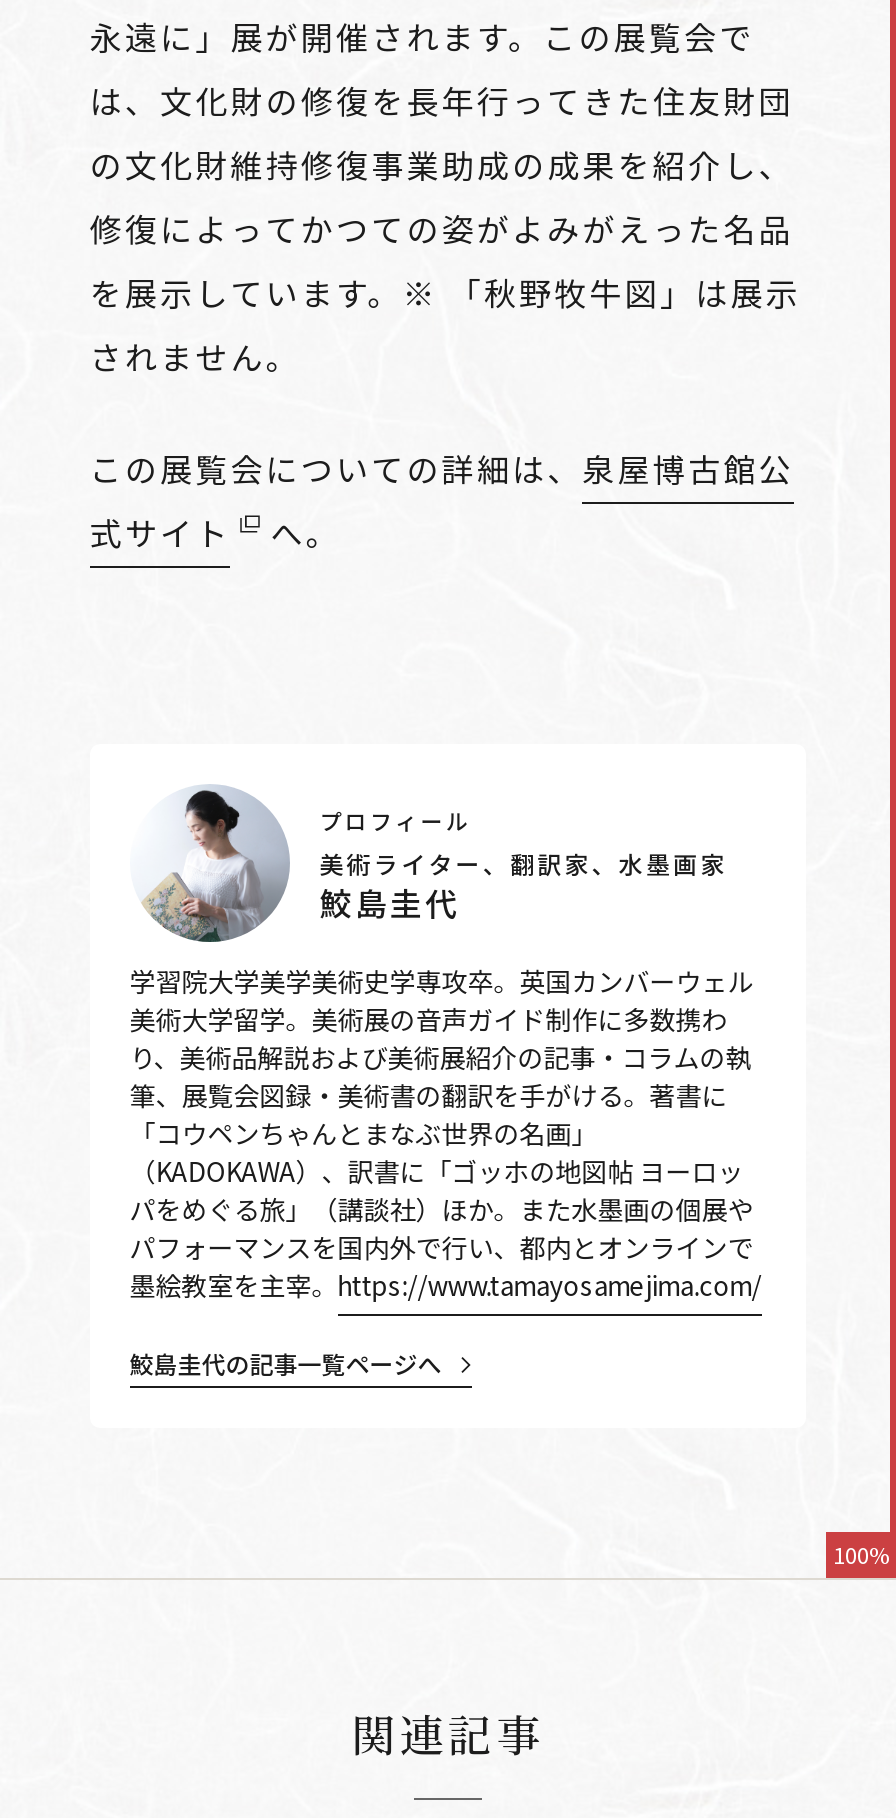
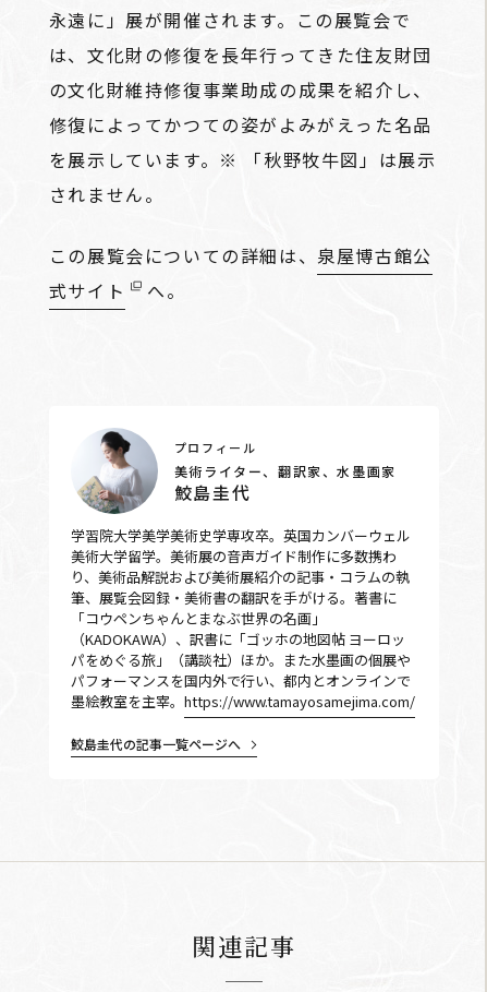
- 100%
